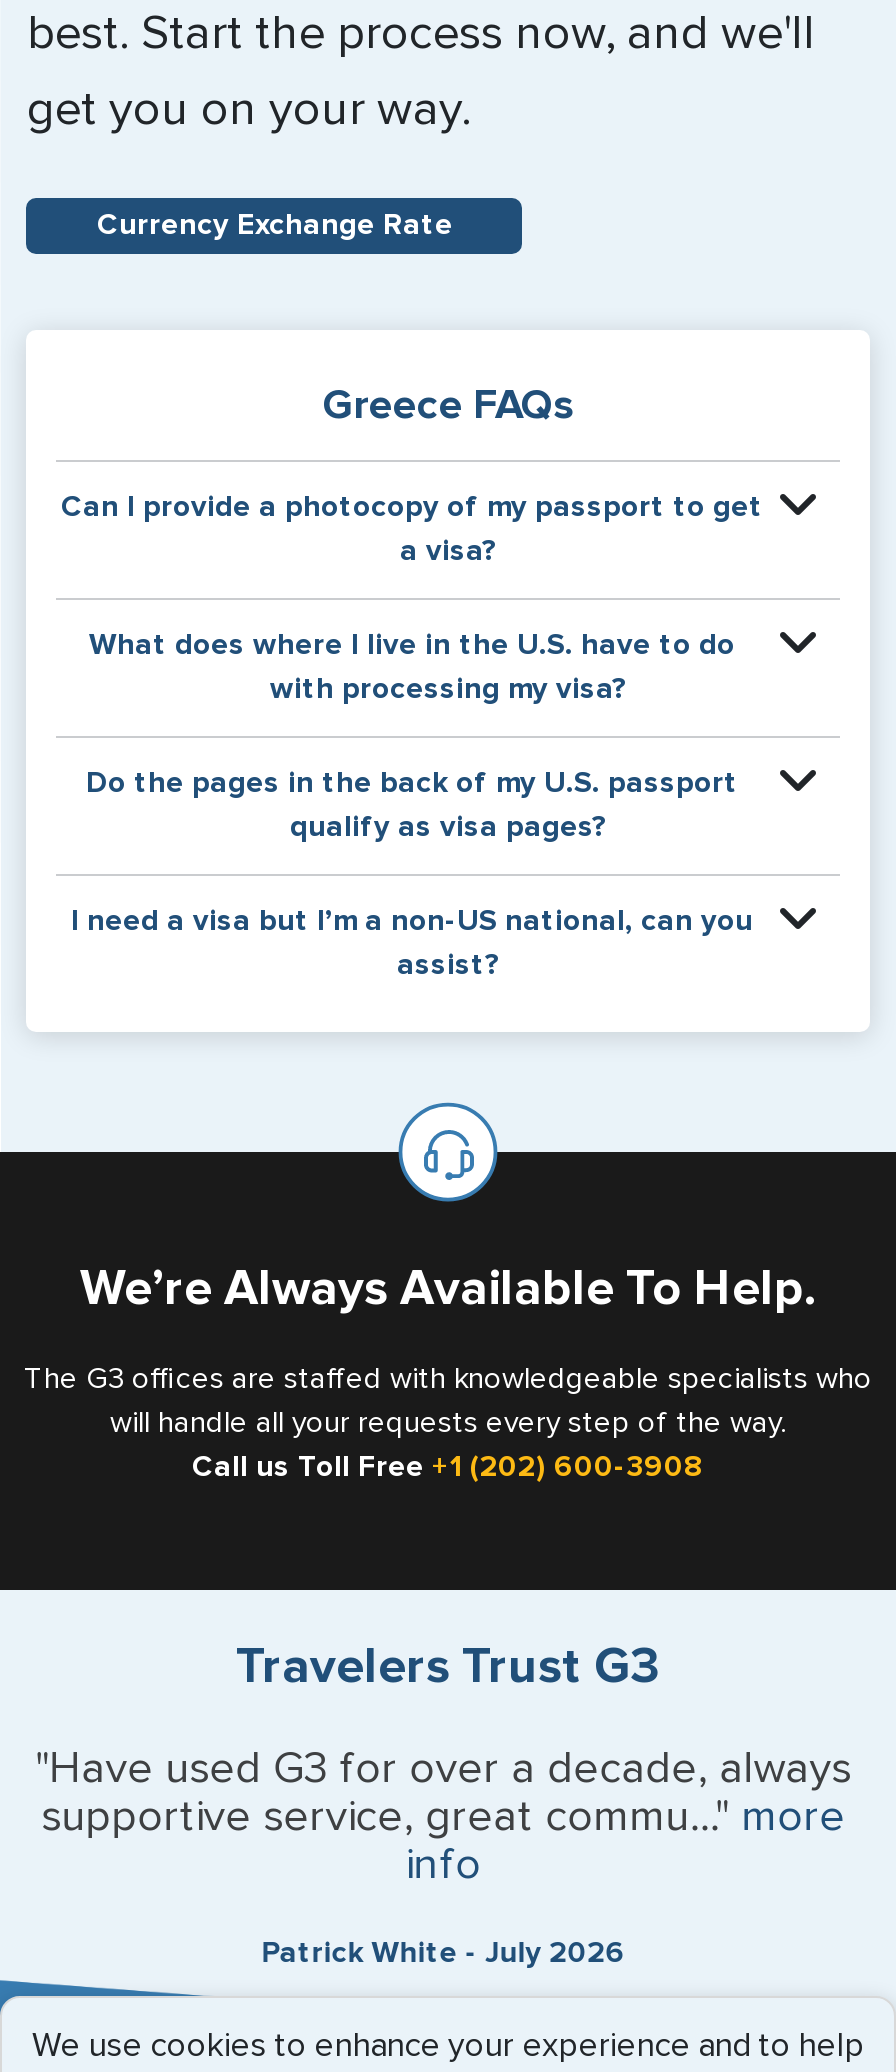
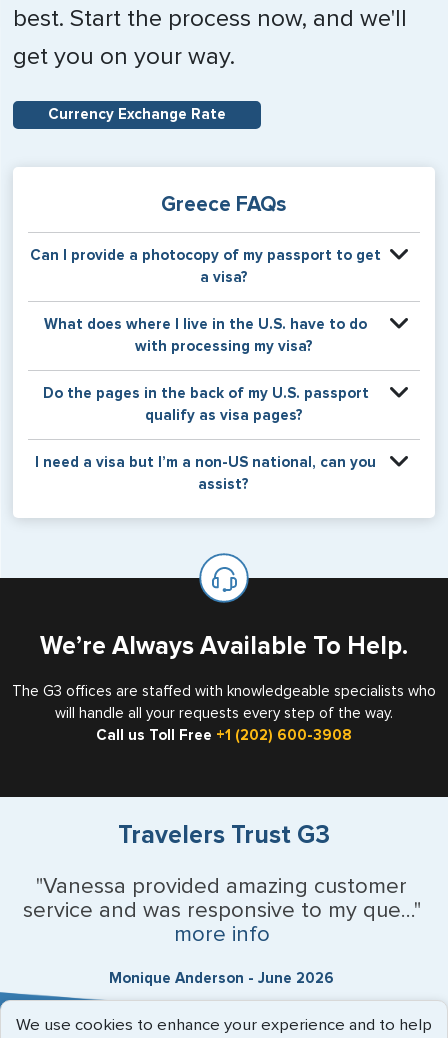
- "Have used G3 for over a decade, always
- supportive service, great commu..." more
- info
+ "Vanessa provided amazing customer
+ service and was responsive to my que..."
+ more info

- Patrick White - July 2026
+ Monique Anderson - June 2026
